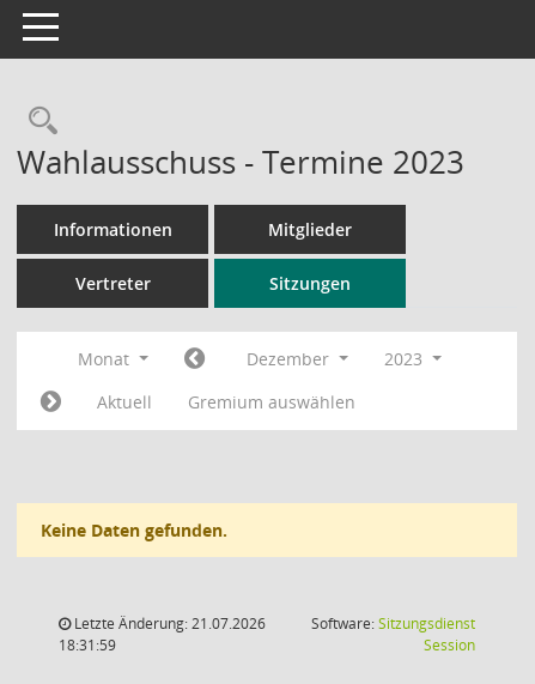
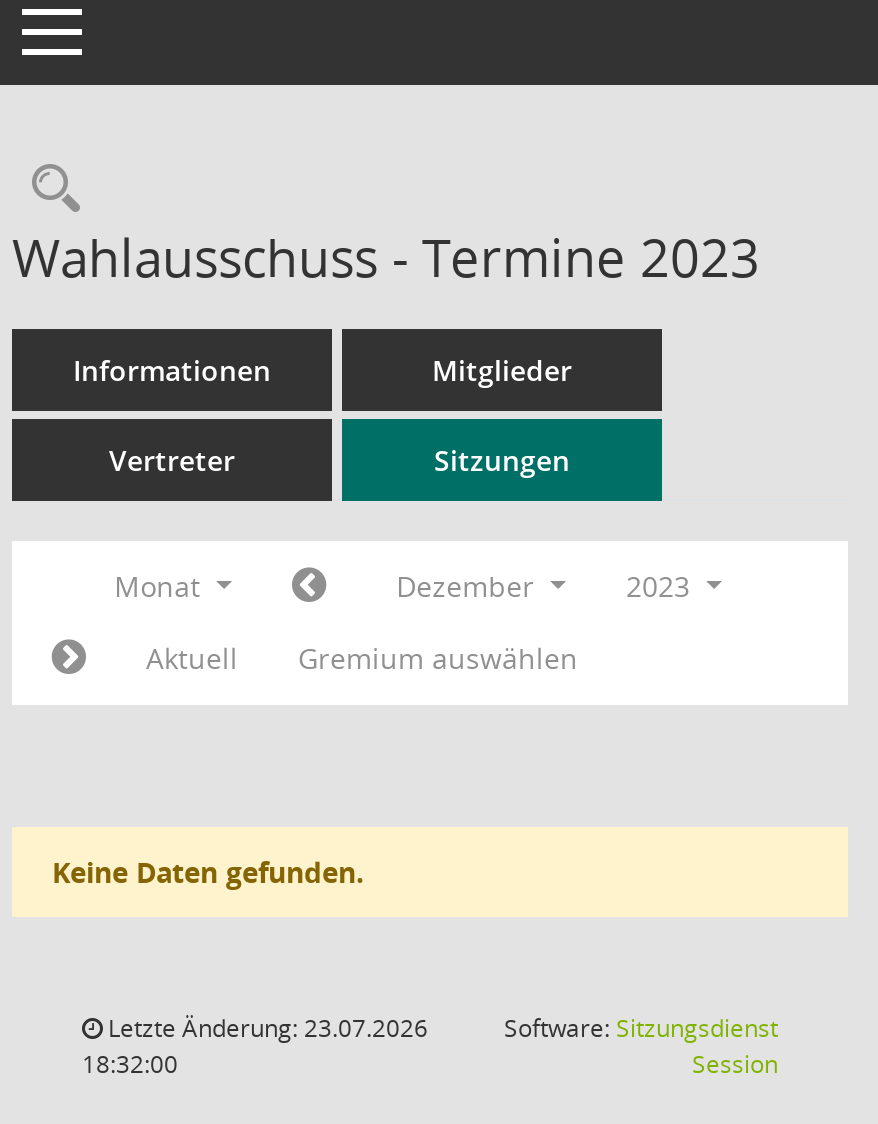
- Letzte Änderung: 21.07.2026
+ Letzte Änderung: 23.07.2026

- 18:31:59
+ 18:32:00
